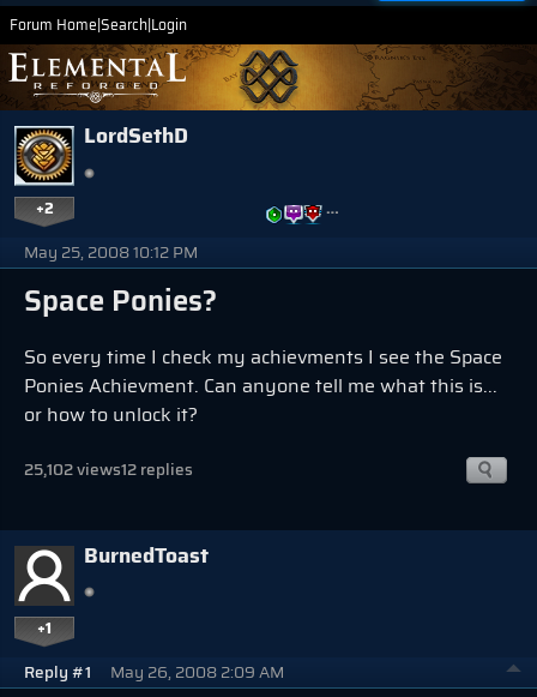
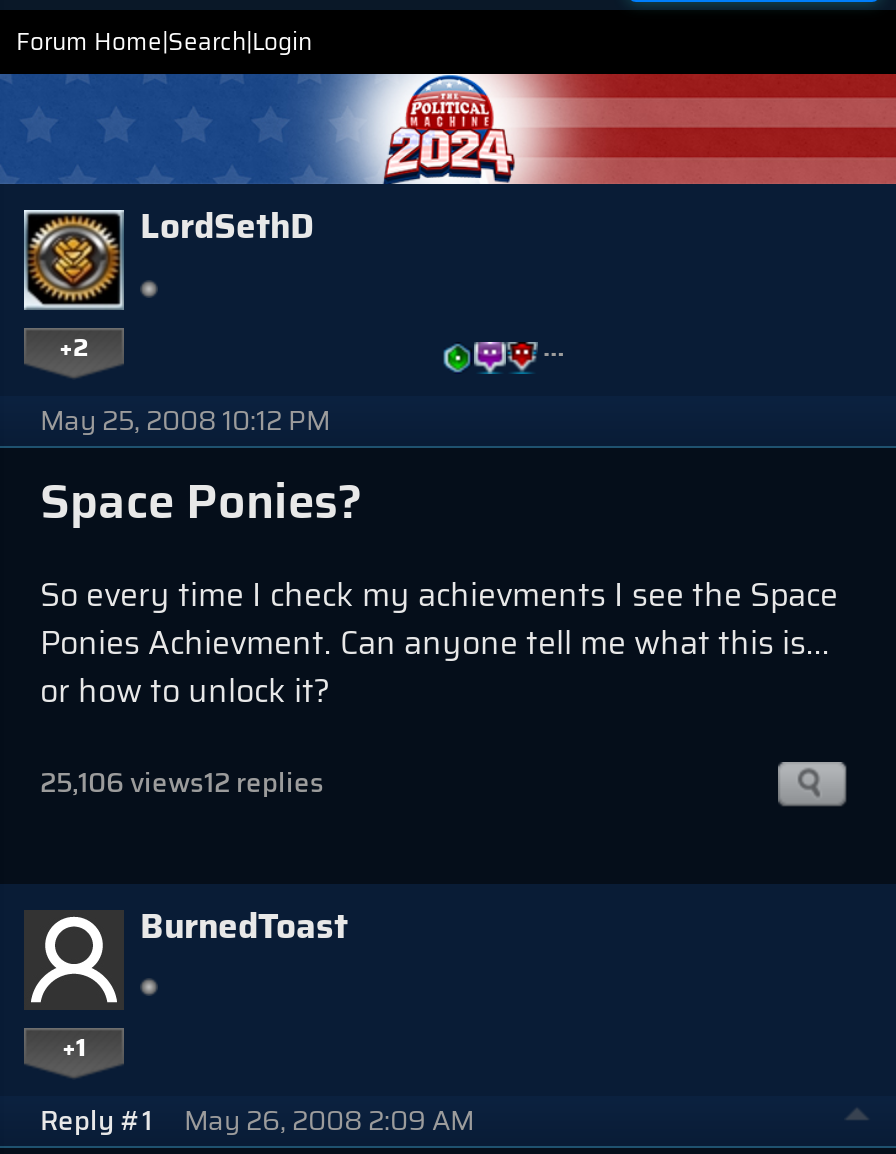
- [image]
+ [image]

- 25,102 views12 replies
+ 25,106 views12 replies
